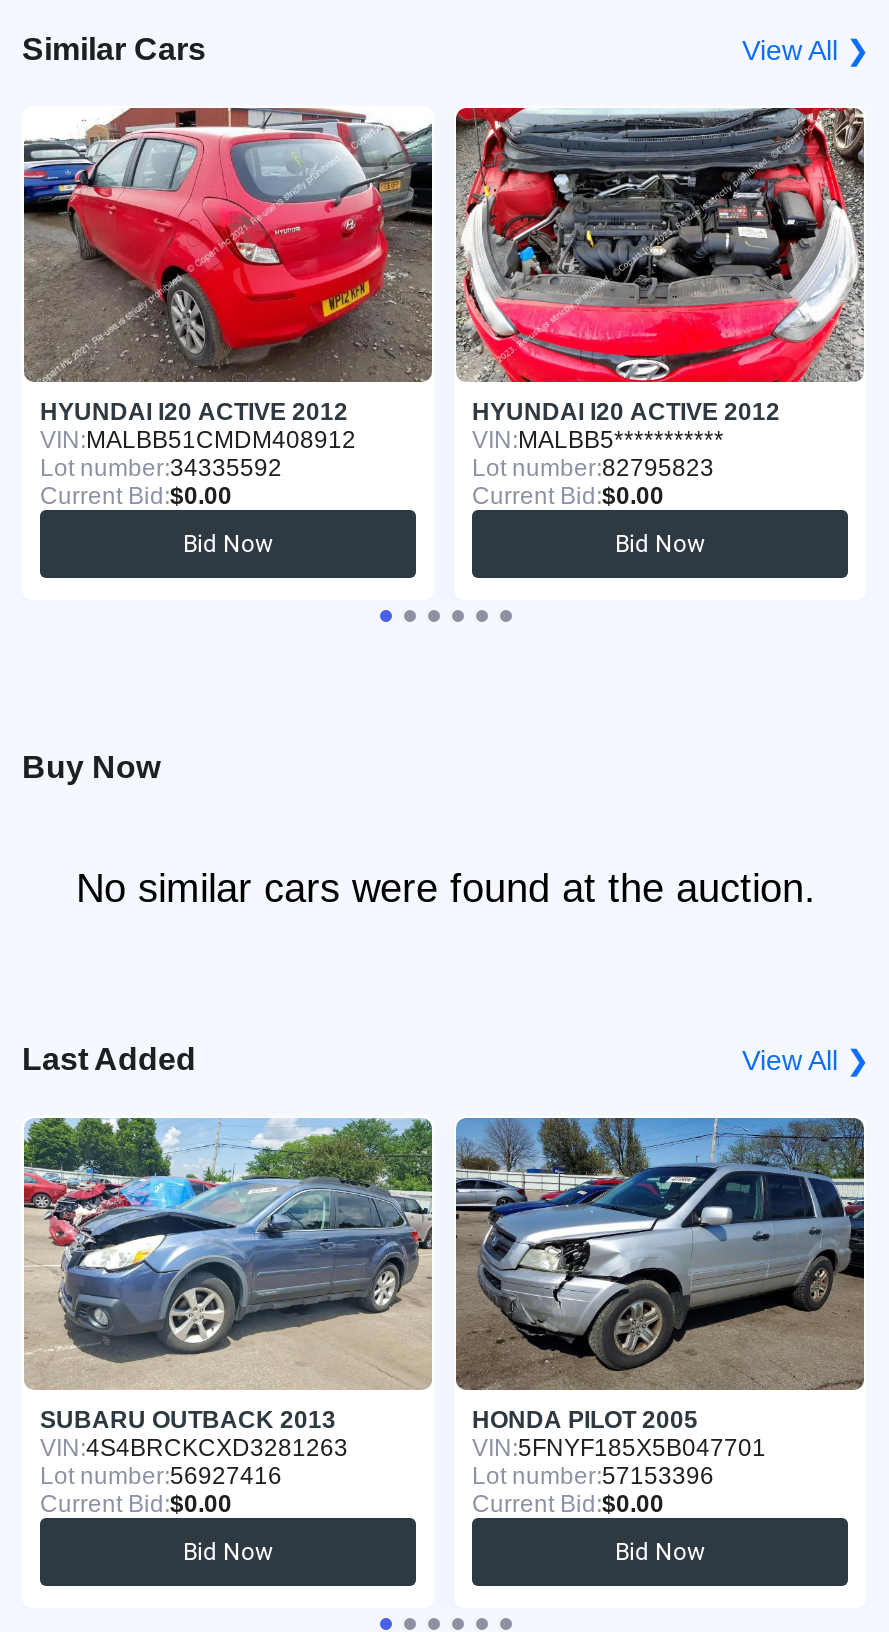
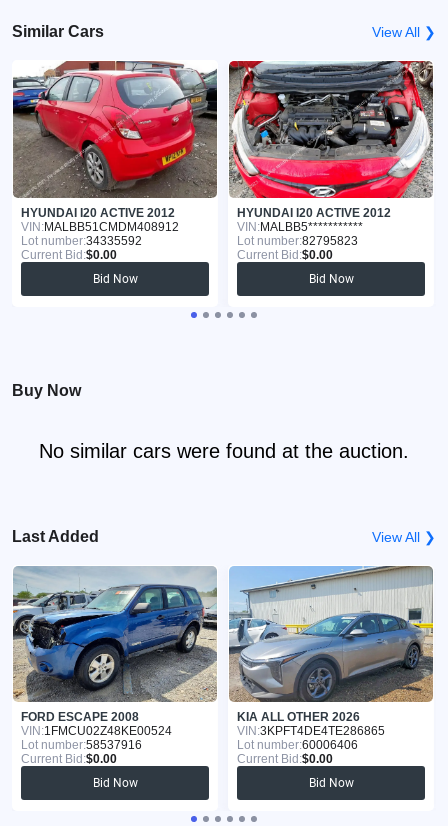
- [image]
- SUBARU OUTBACK 2013
- VIN: 4S4BRCKCXD3281263
- Lot number:56927416
+ [image]
+ FORD ESCAPE 2008
+ VIN: 1FMCU02Z48KE00524
+ Lot number:58537916

- [image]
- HONDA PILOT 2005
- VIN: 5FNYF185X5B047701
- Lot number:57153396
+ [image]
+ KIA ALL OTHER 2026
+ VIN: 3KPFT4DE4TE286865
+ Lot number:60006406
